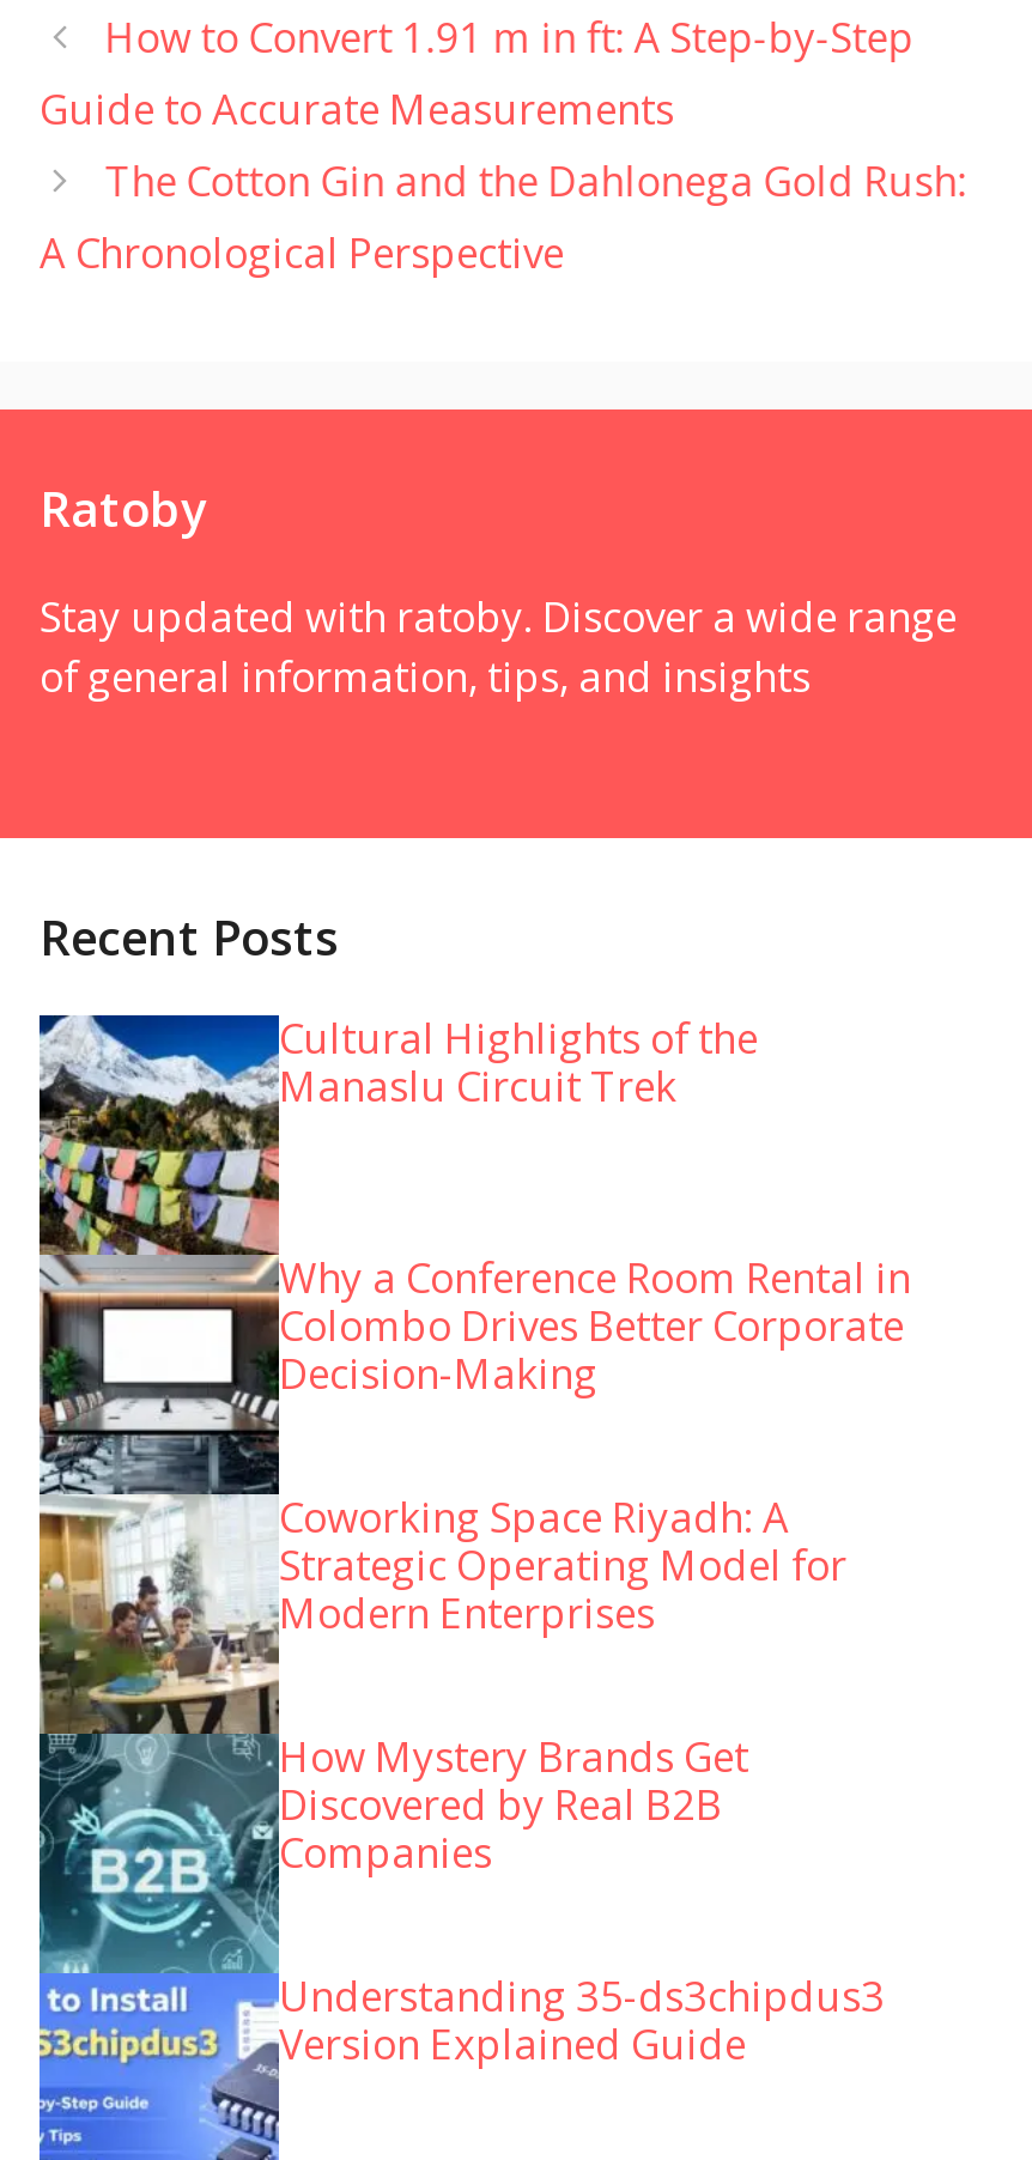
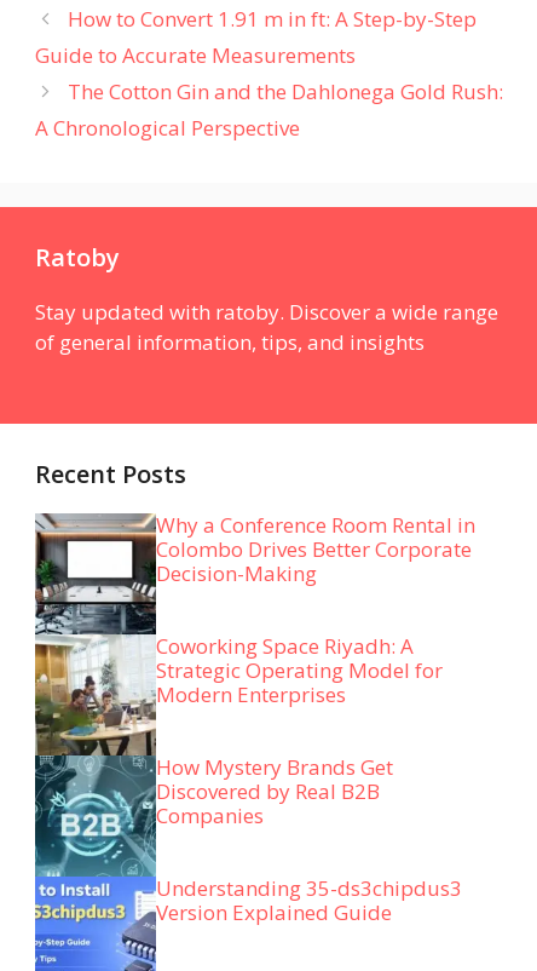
- [image]
- Cultural Highlights of the
- Manaslu Circuit Trek
